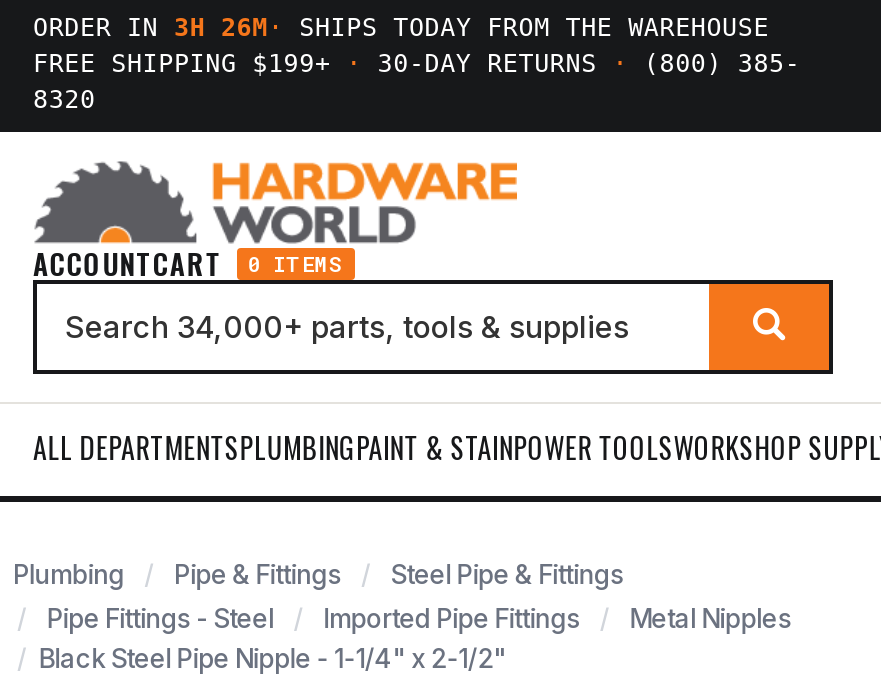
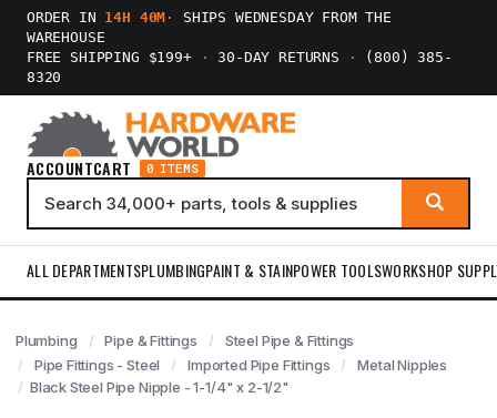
- ORDER IN 3H 26M · SHIPS TODAY FROM THE WAREHOUSE
+ ORDER IN 14H 40M · SHIPS WEDNESDAY FROM THE
+ WAREHOUSE
